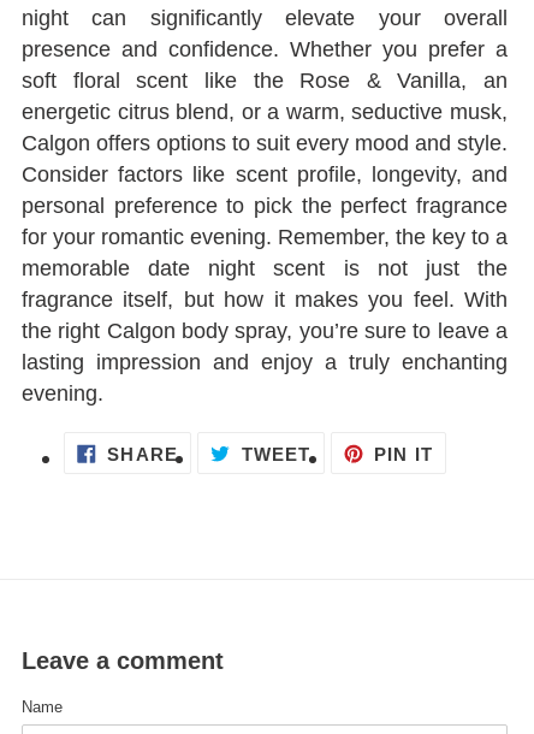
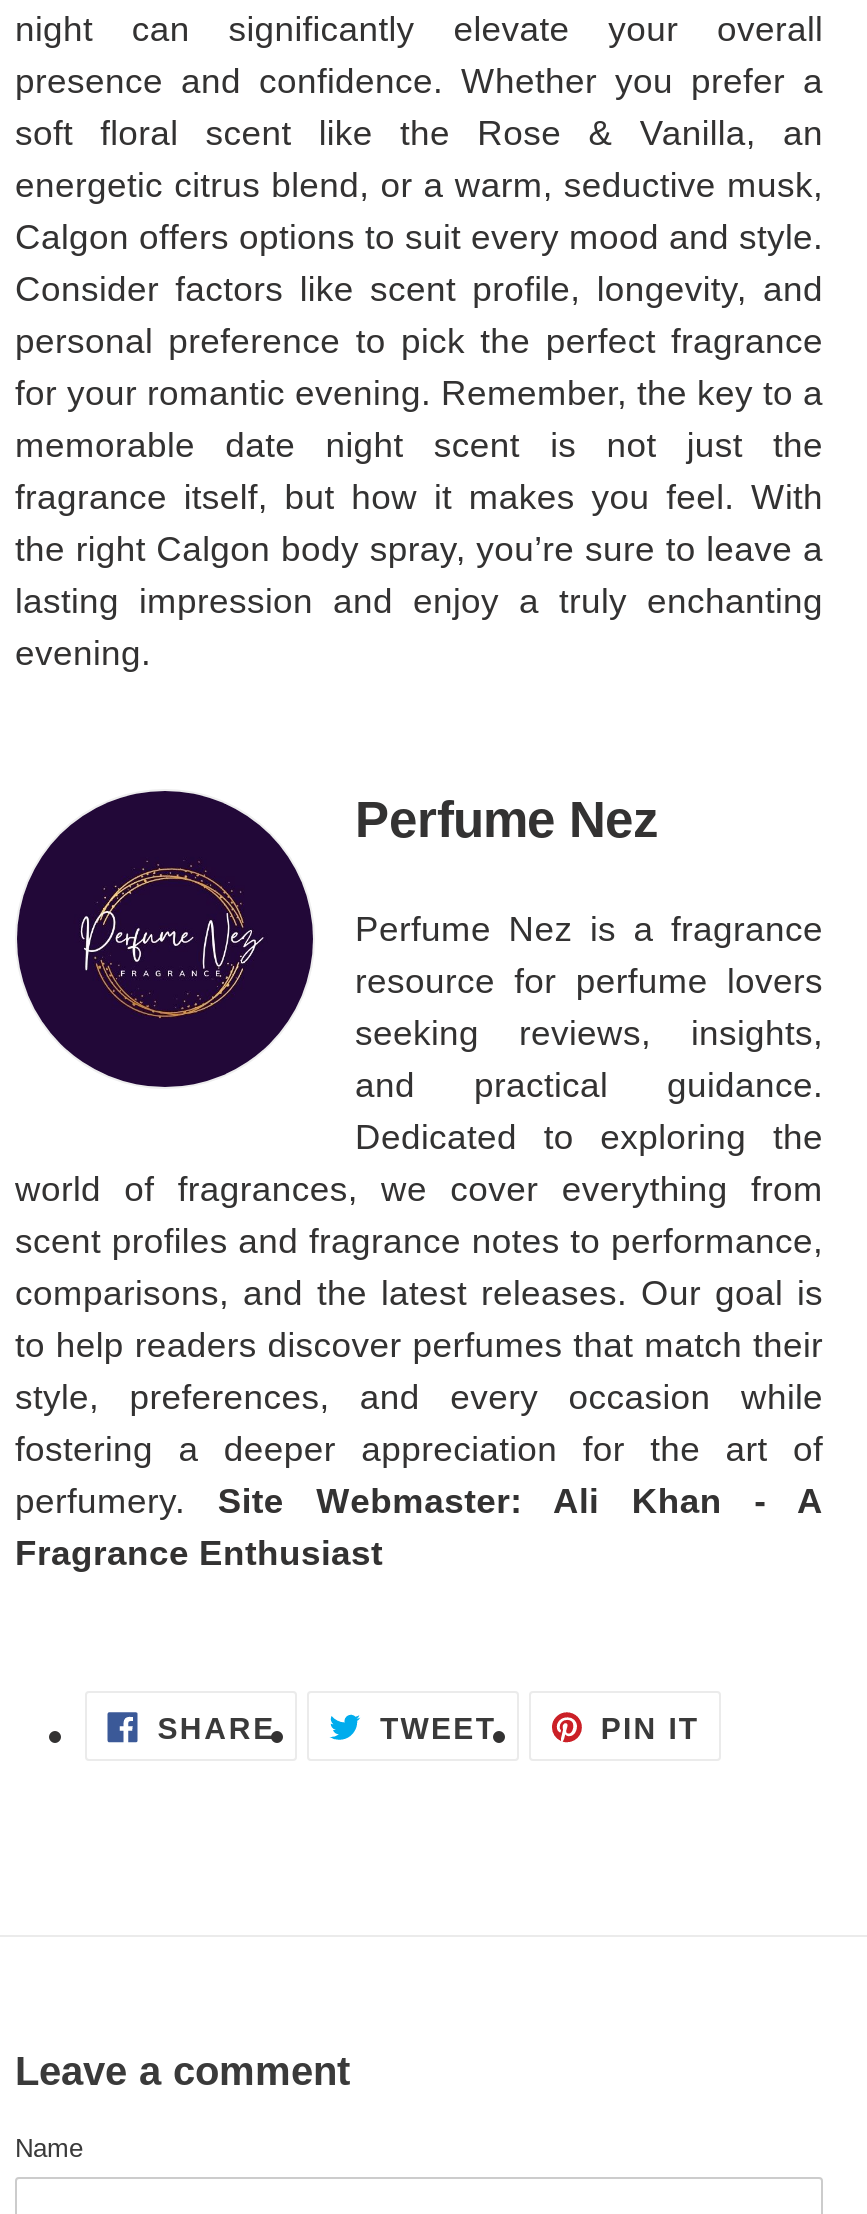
+ [image]
+ Perfume Nez
+ Perfume Nez is a fragrance
+ resource for perfume lovers
+ seeking reviews, insights,
+ and practical guidance.
+ Dedicated to exploring the
+ world of fragrances, we cover everything from
+ scent profiles and fragrance notes to performance,
+ comparisons, and the latest releases. Our goal is
+ to help readers discover perfumes that match their
+ style, preferences, and every occasion while
+ fostering a deeper appreciation for the art of
+ perfumery. Site Webmaster: Ali Khan - A
+ Fragrance Enthusiast
